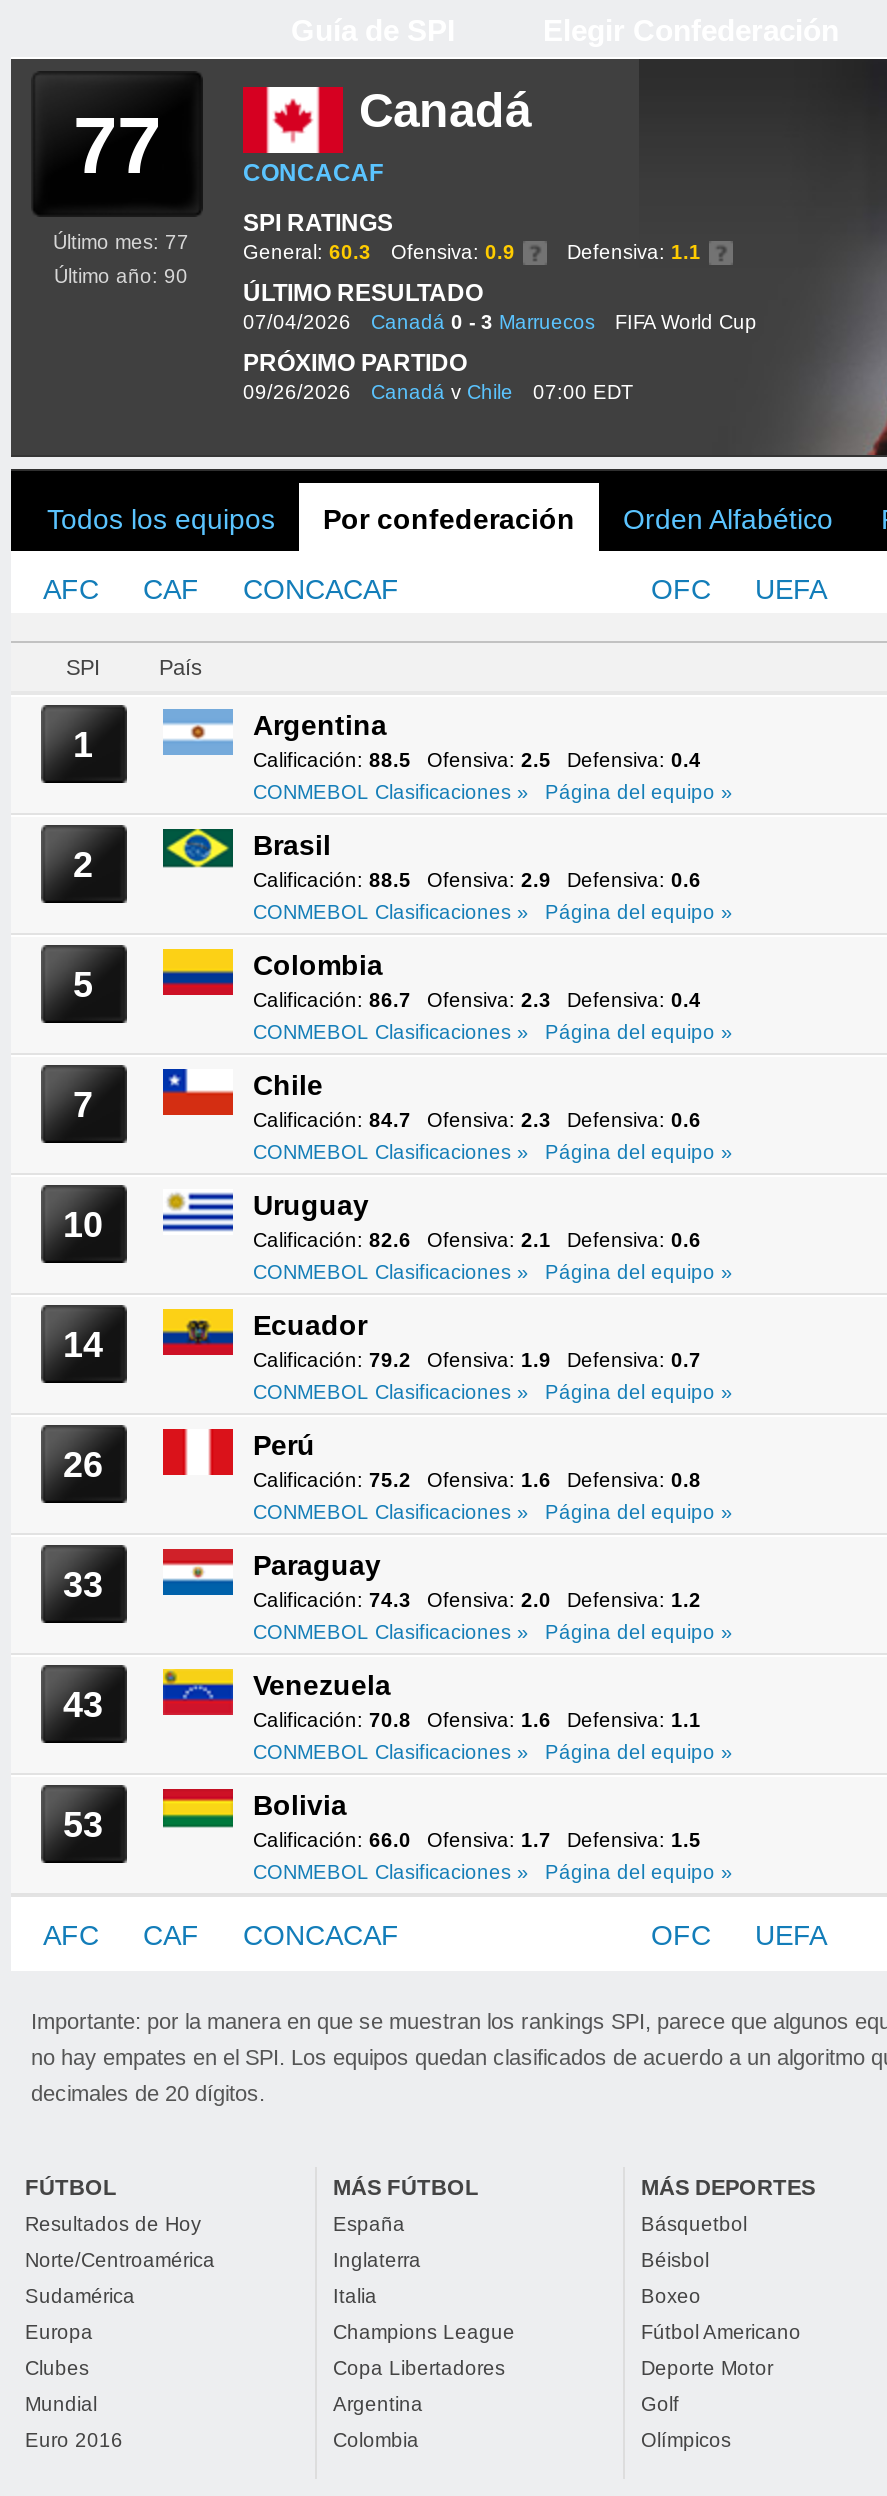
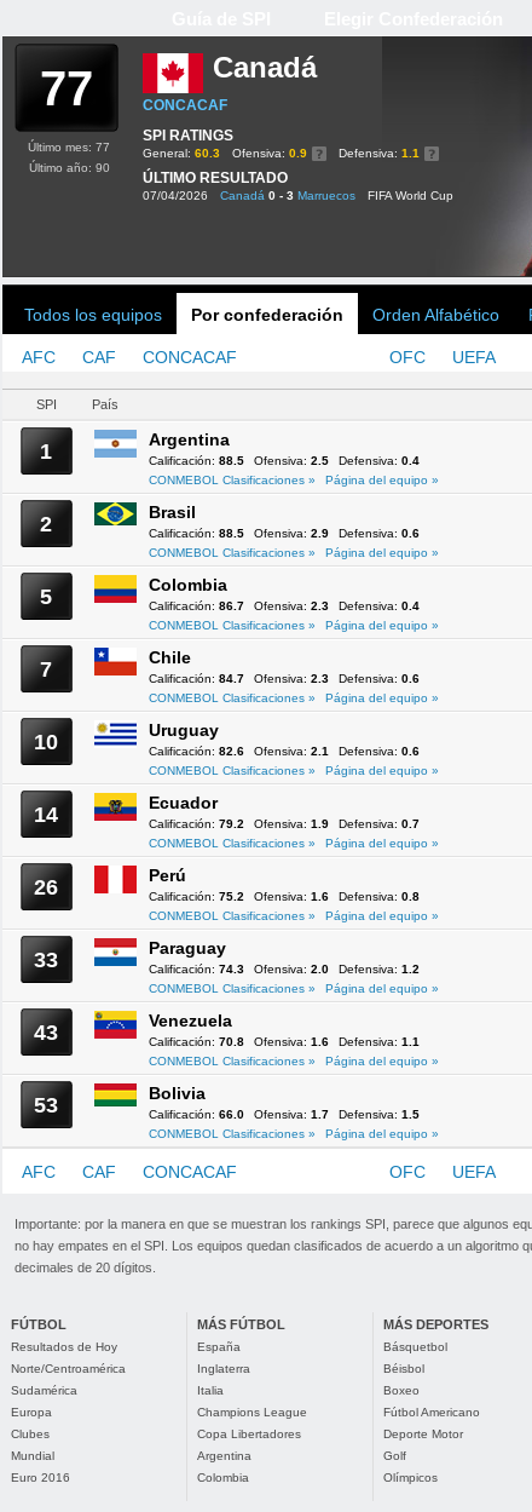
- PRÓXIMO PARTIDO
- 09/26/2026
- Canadá v Chile
- 07:00 EDT
